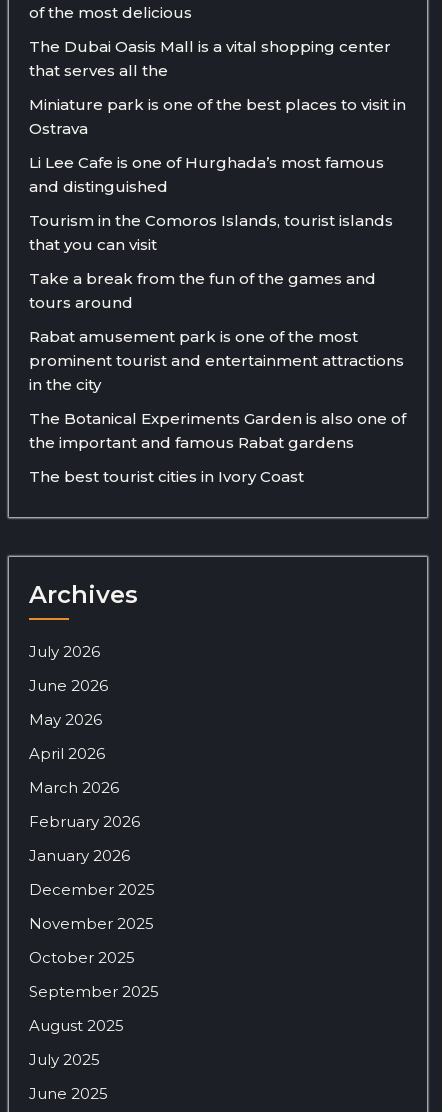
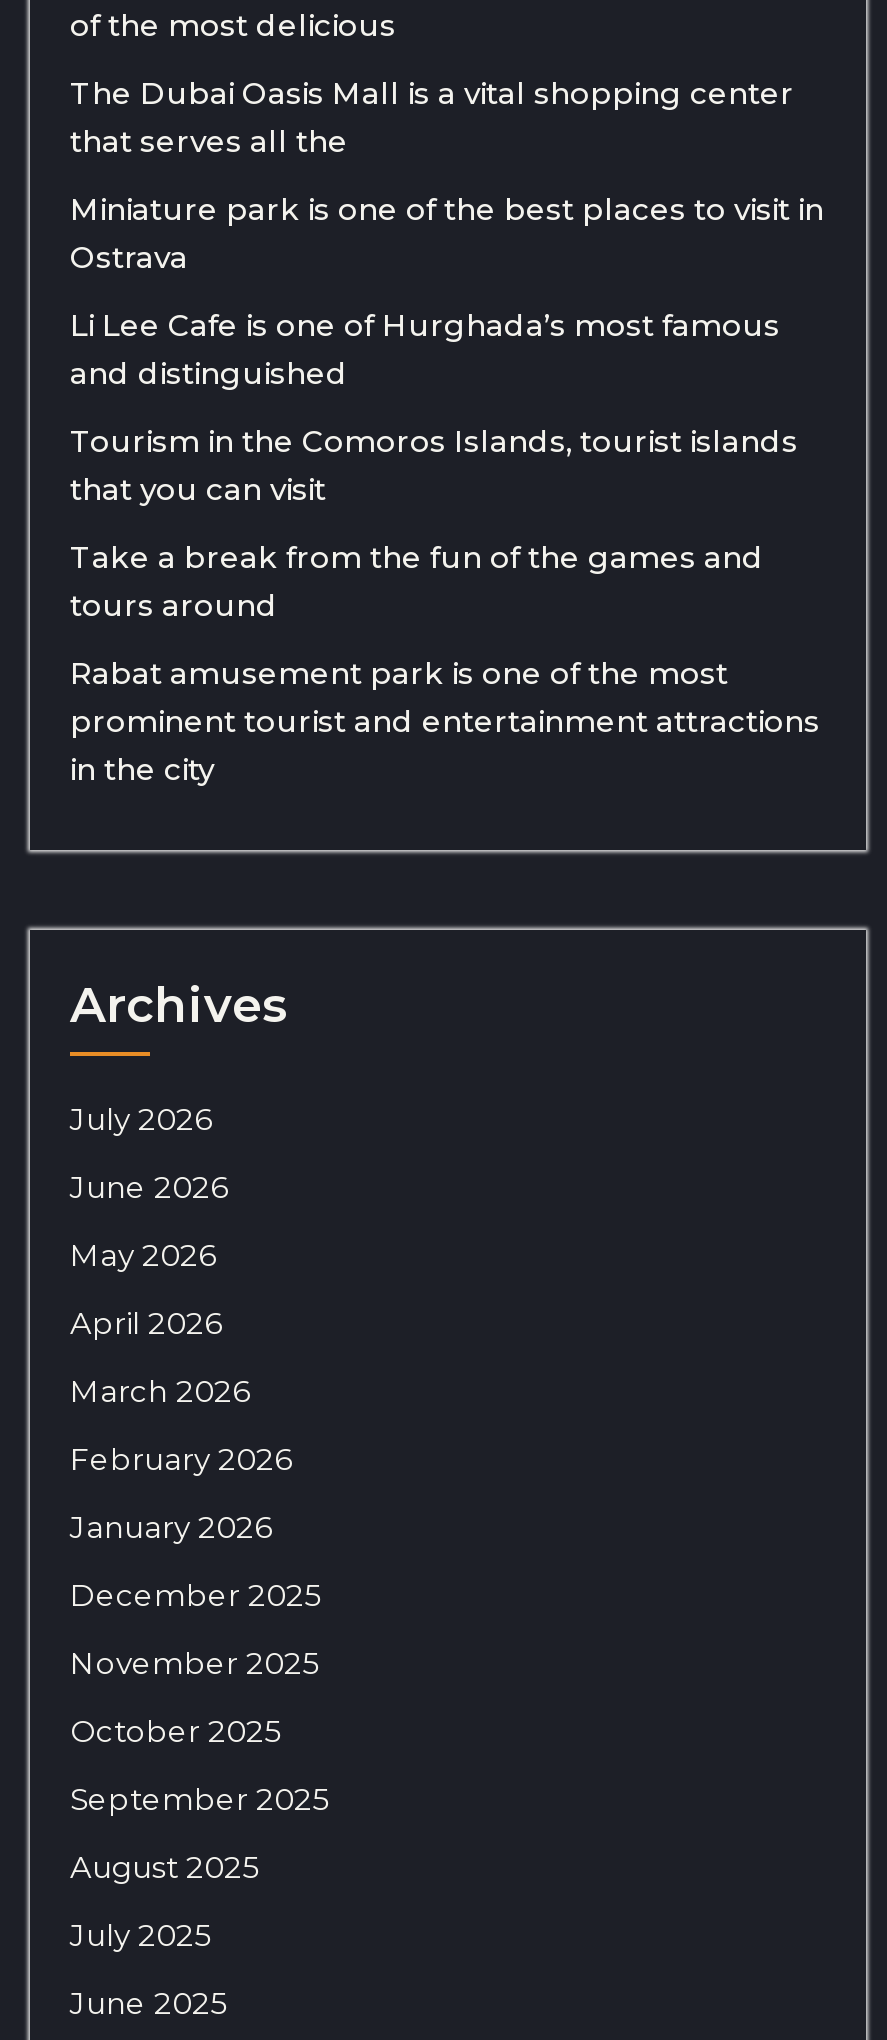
- The Botanical Experiments Garden is also one of
- the important and famous Rabat gardens
- The best tourist cities in Ivory Coast
